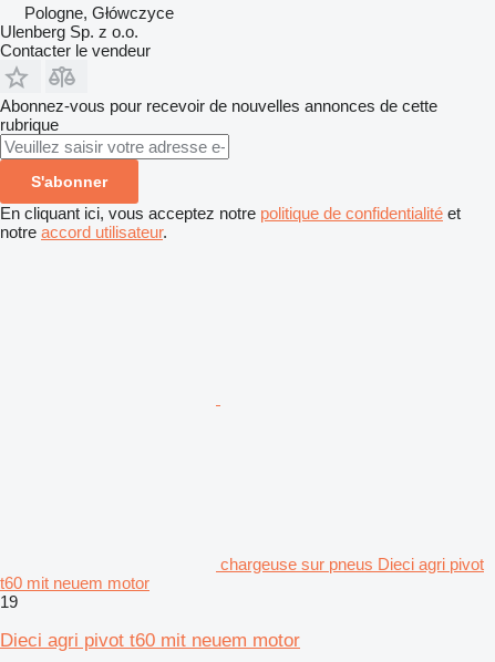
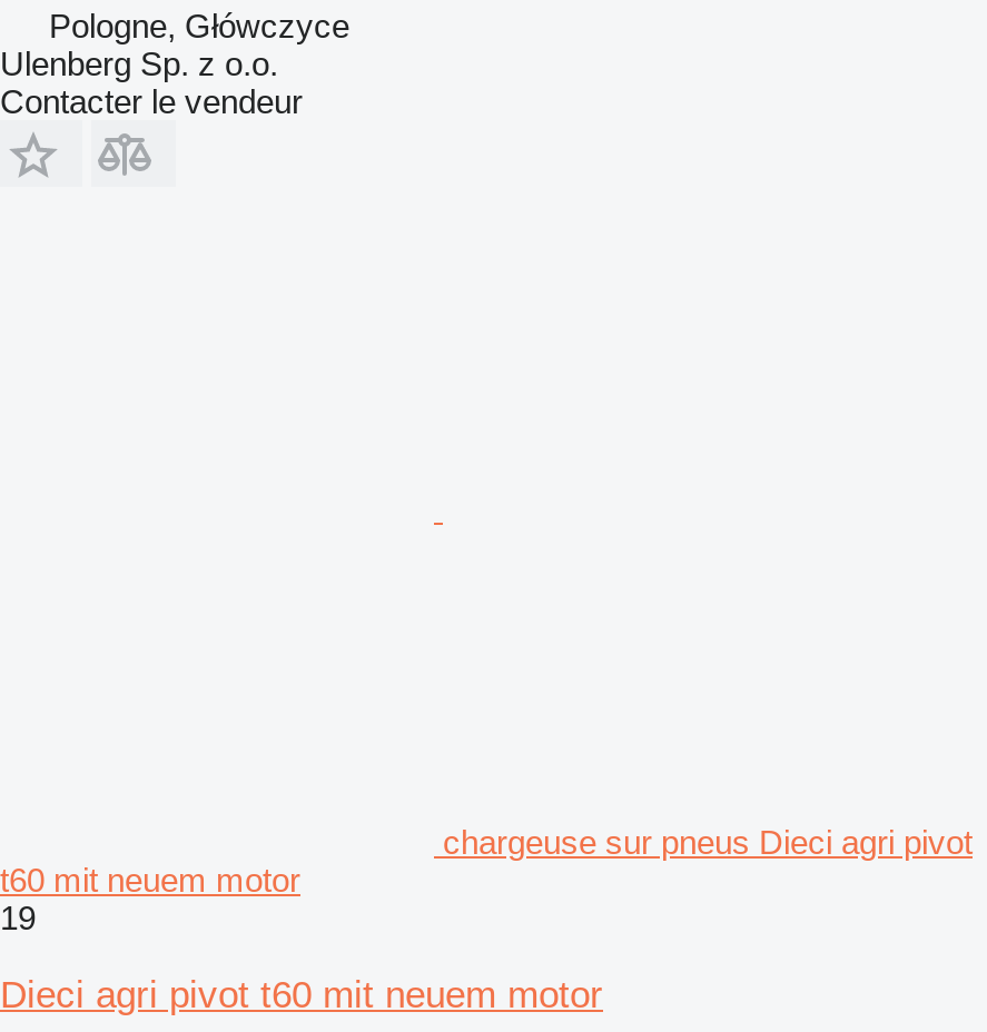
- Abonnez-vous pour recevoir de nouvelles annonces de cette
- rubrique
- S'abonner
- En cliquant ici, vous acceptez notre politique de confidentialité et
- notre accord utilisateur.
